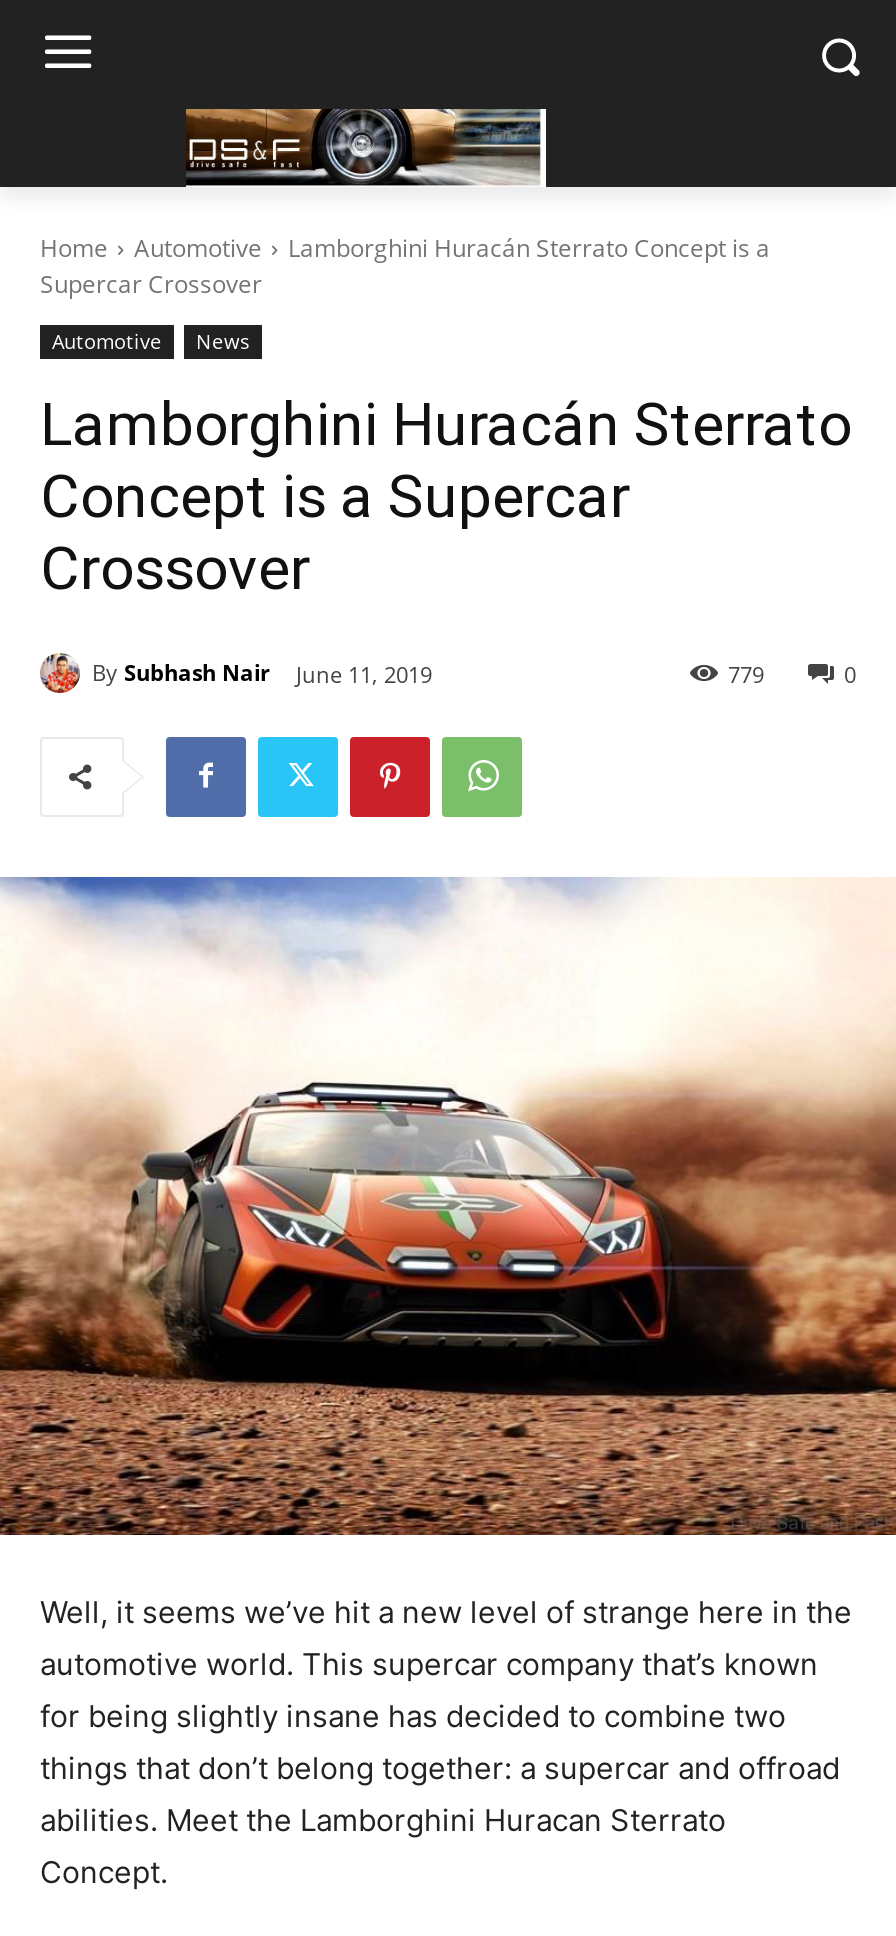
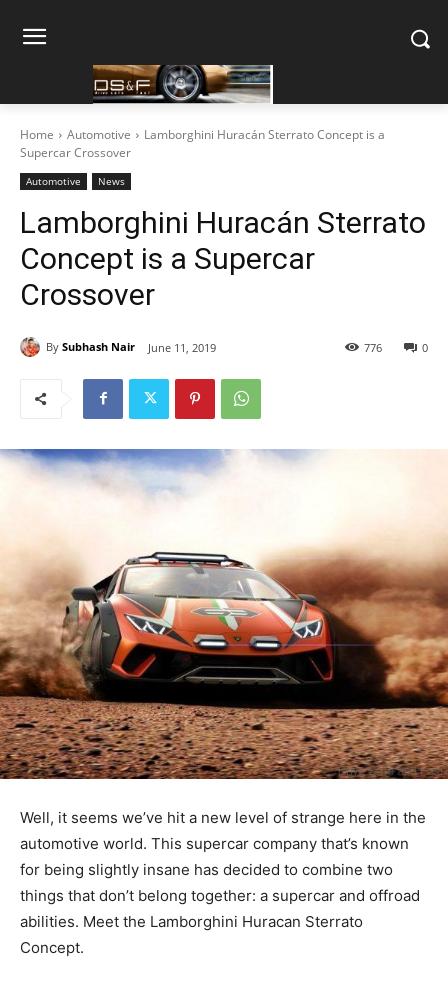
- 779
+ 776
